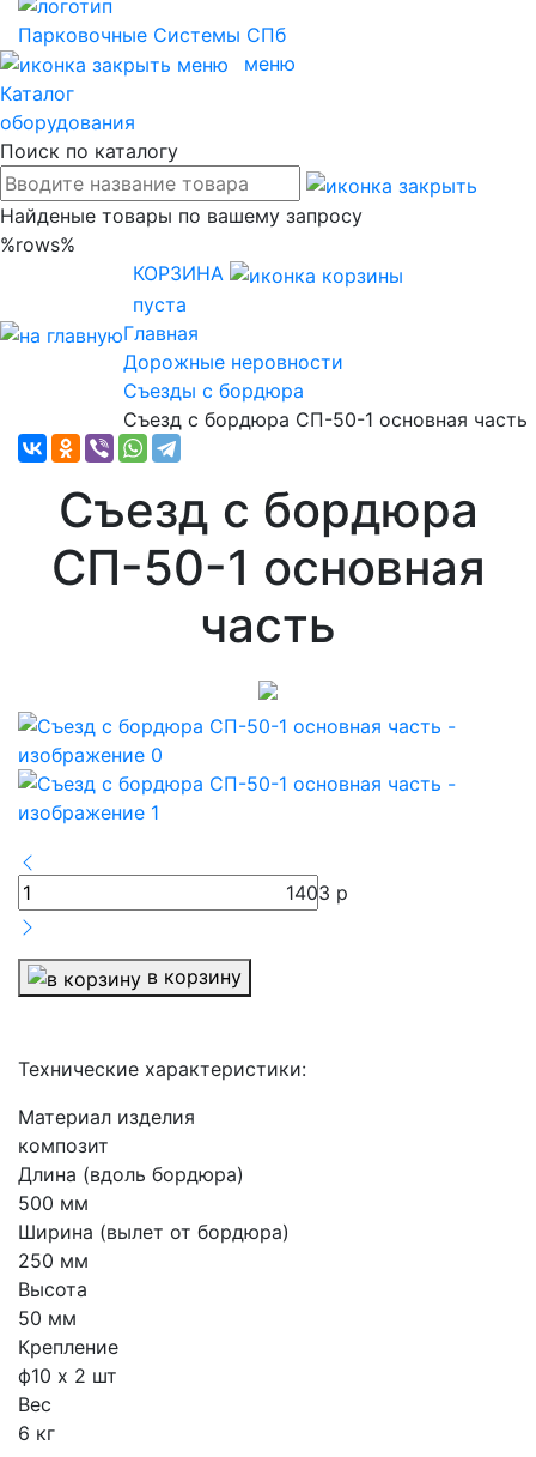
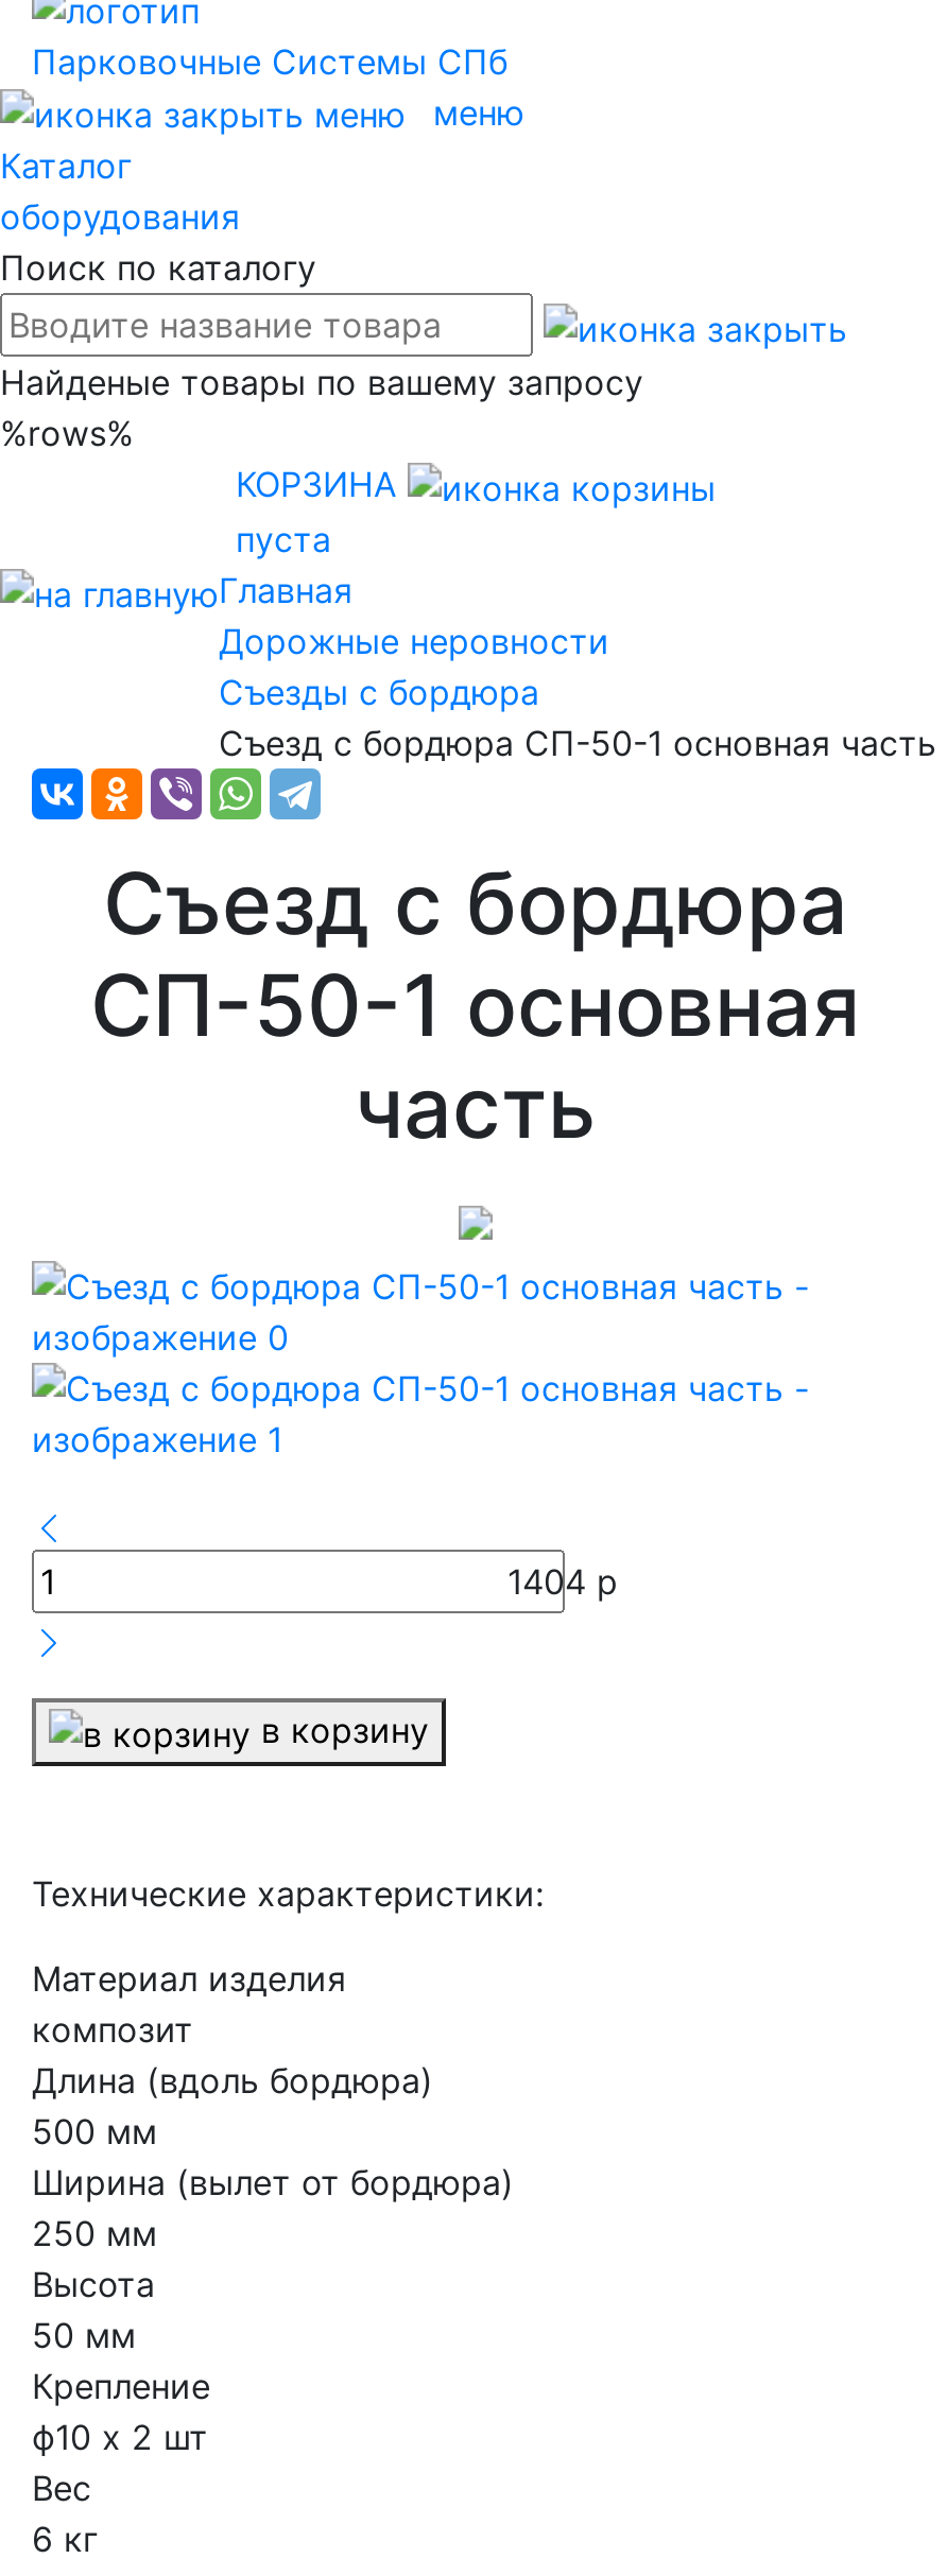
- 1403 р
+ 1404 р
